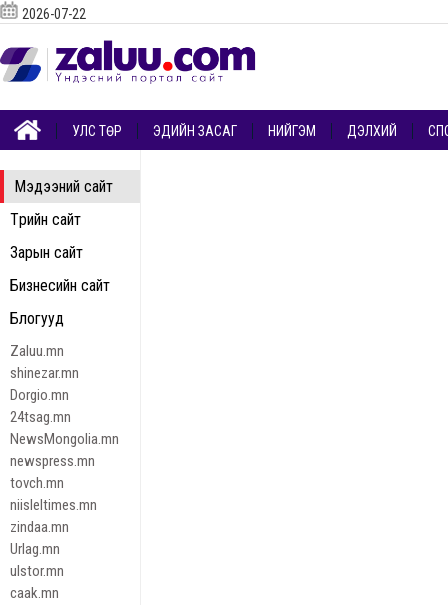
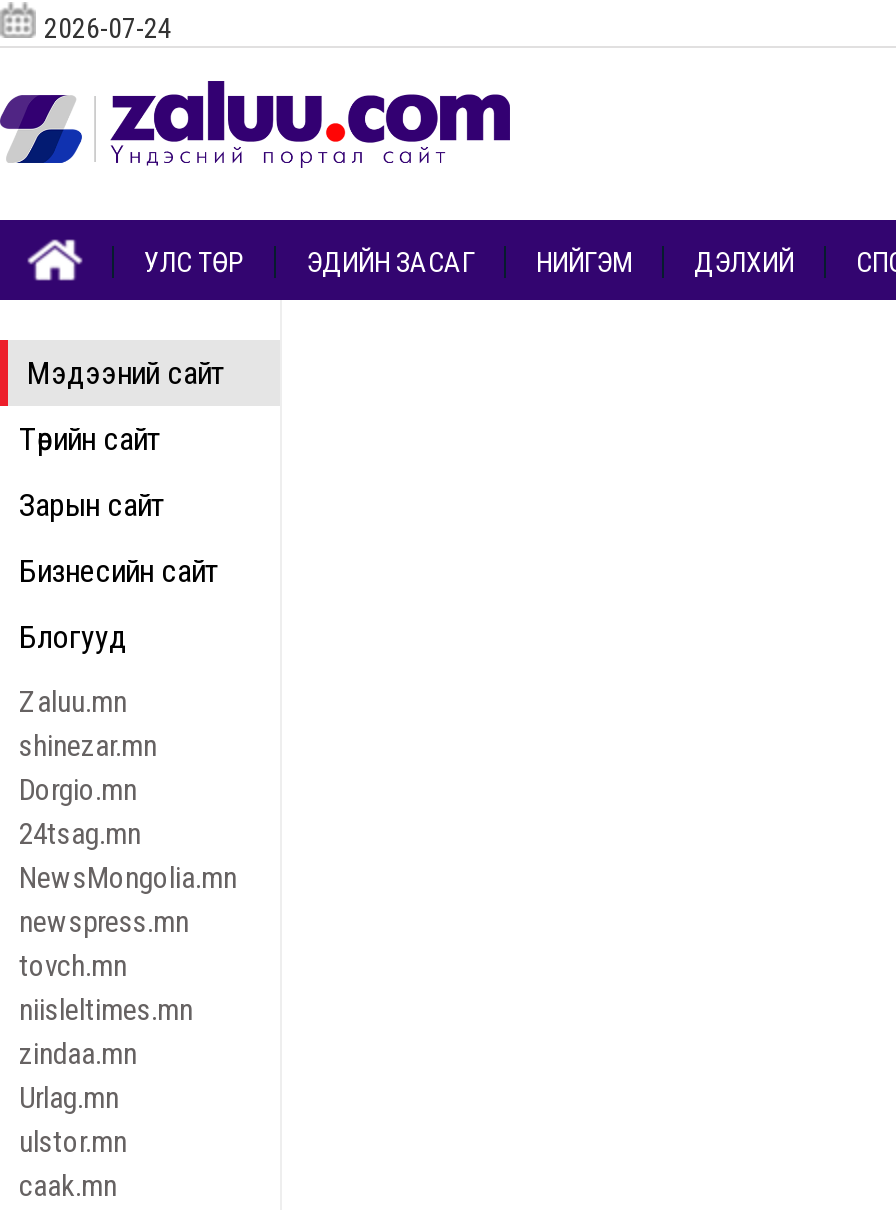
- 2026-07-22
+ 2026-07-24
